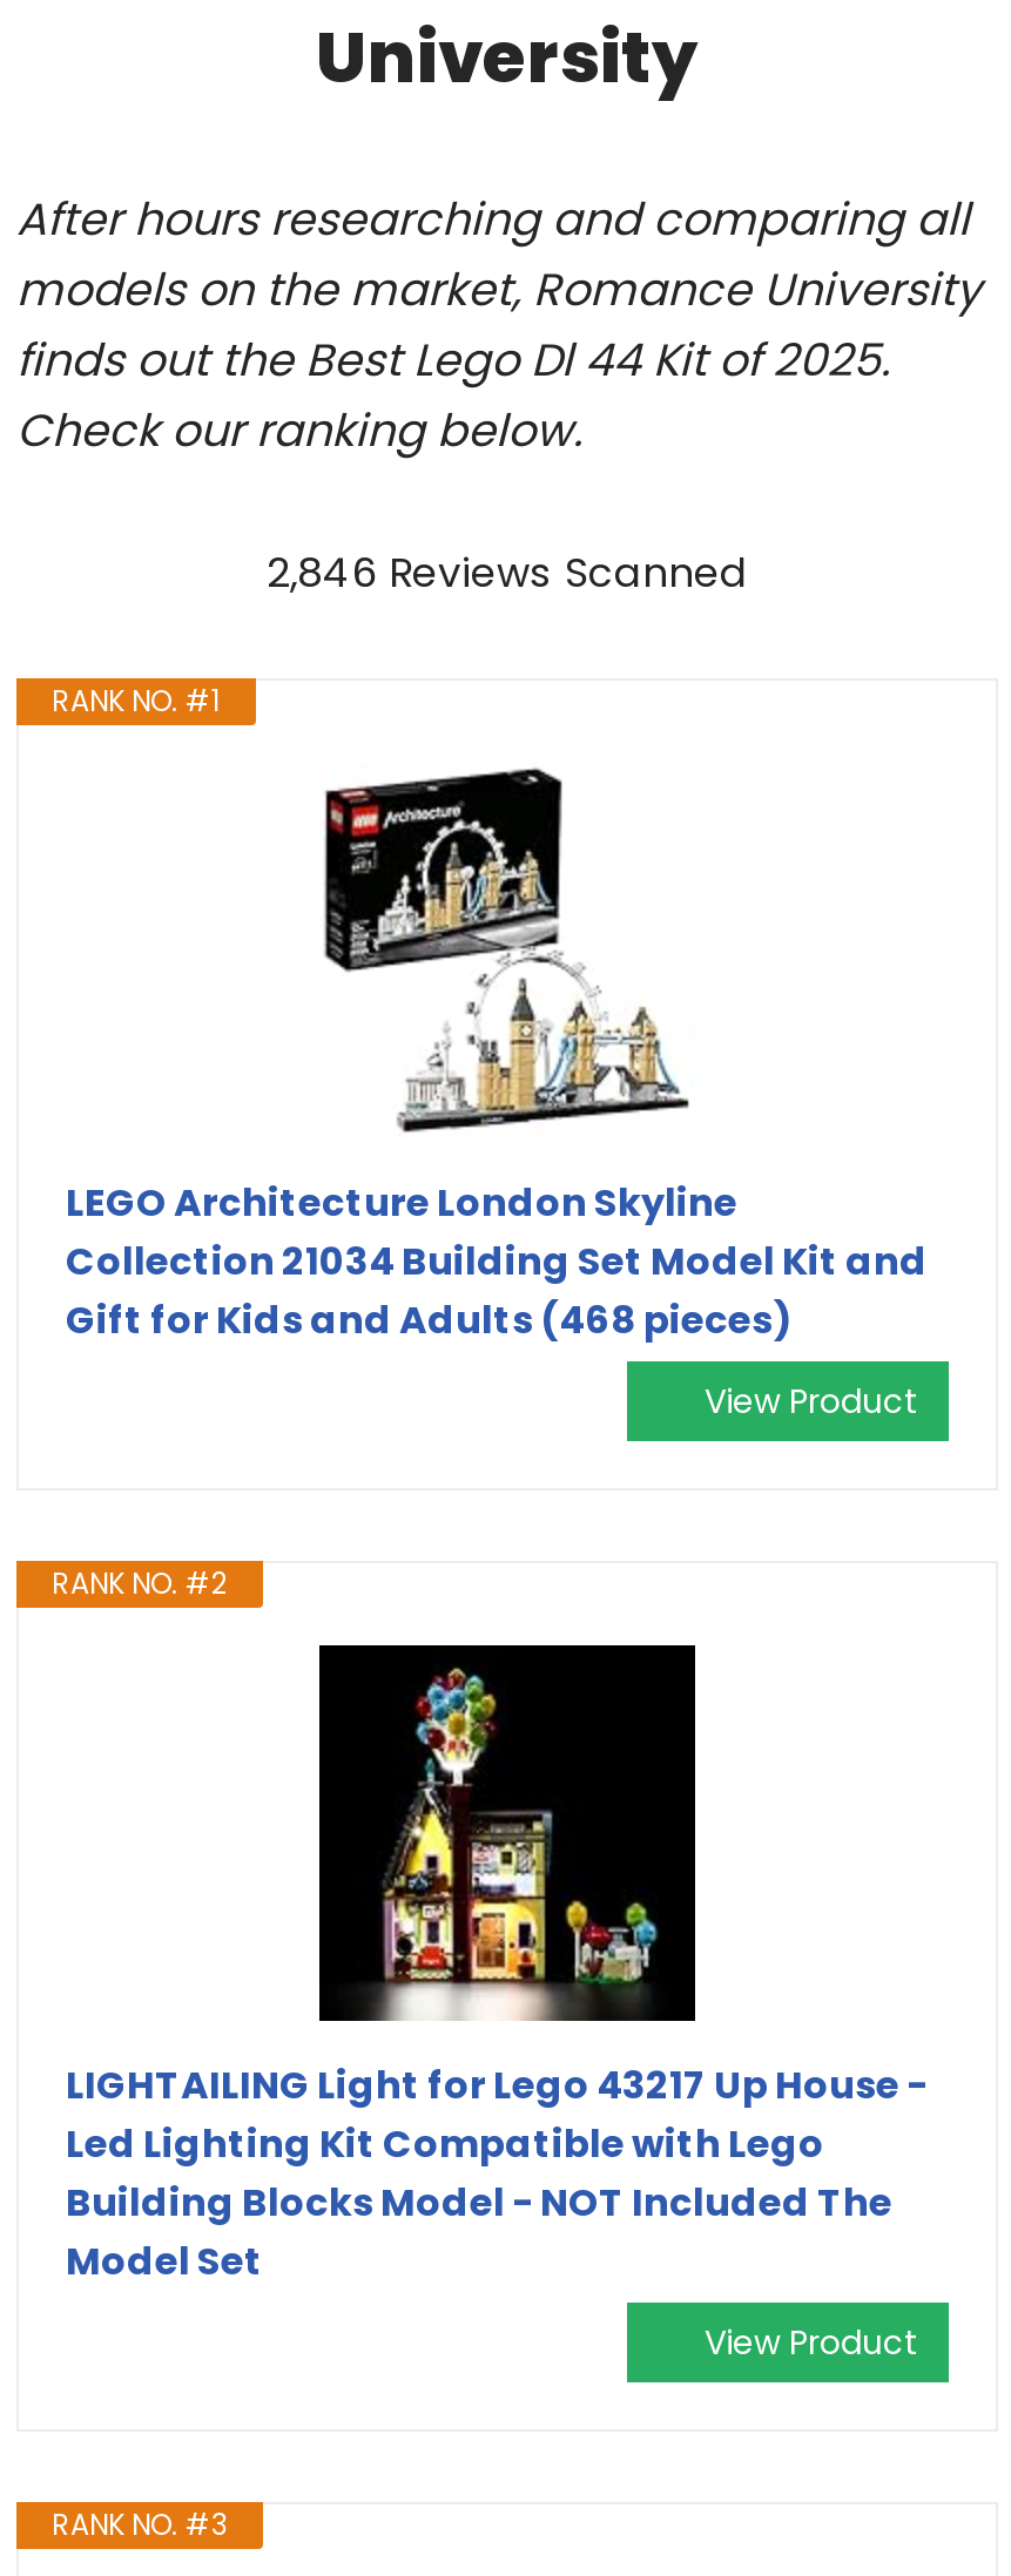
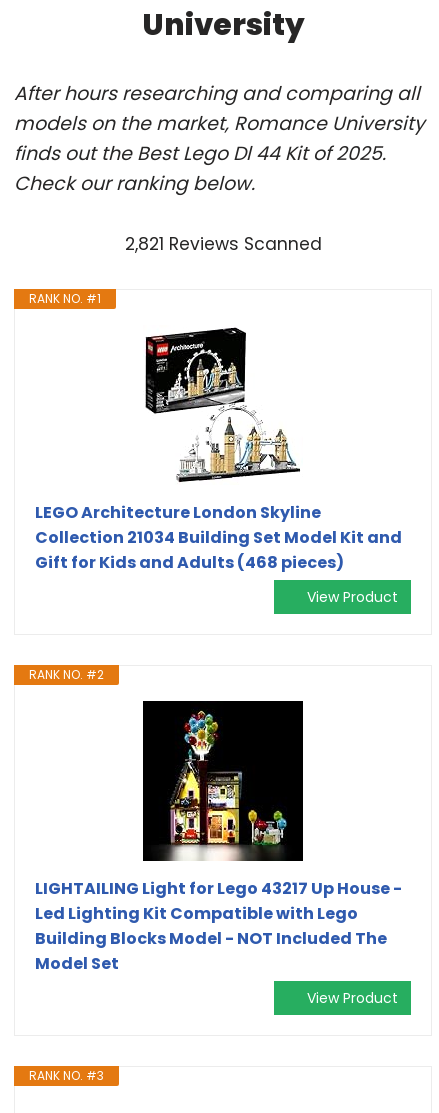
- 2,846 Reviews Scanned
+ 2,821 Reviews Scanned
